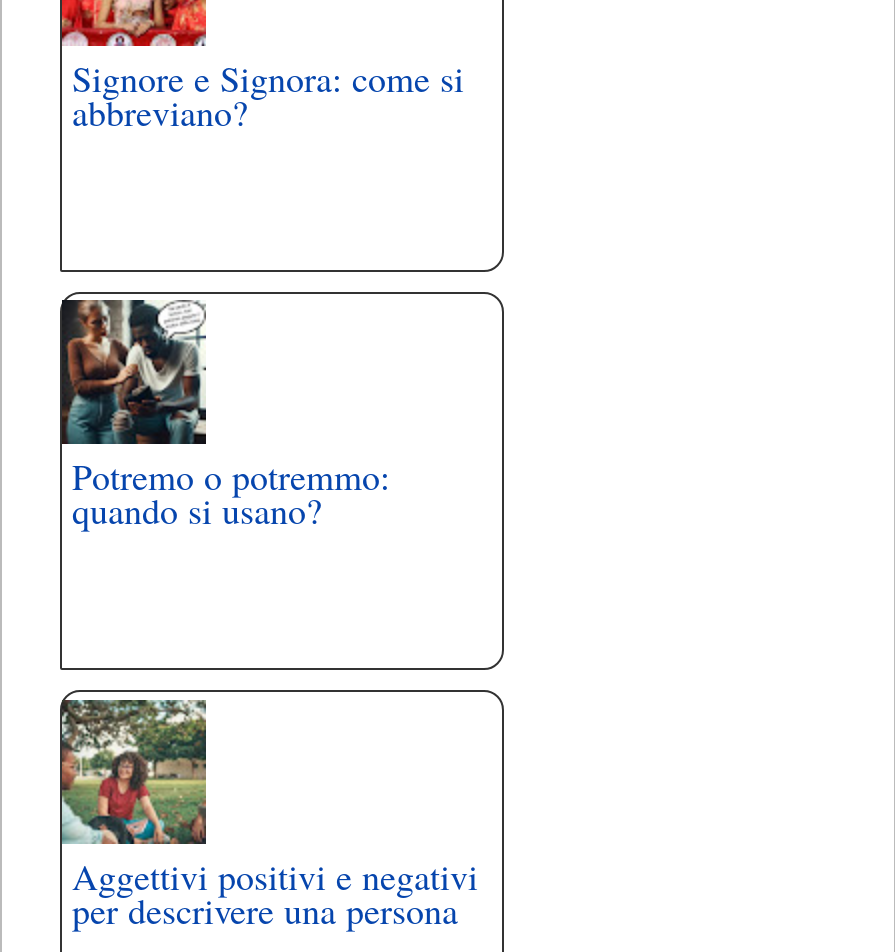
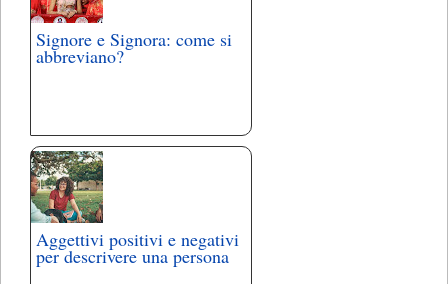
- [image]
- Potremo o potremmo:
- quando si usano?
